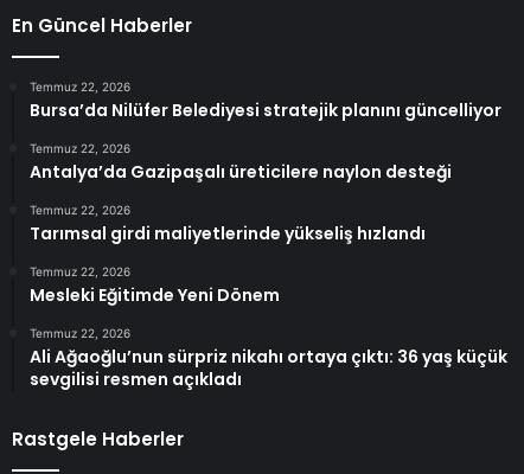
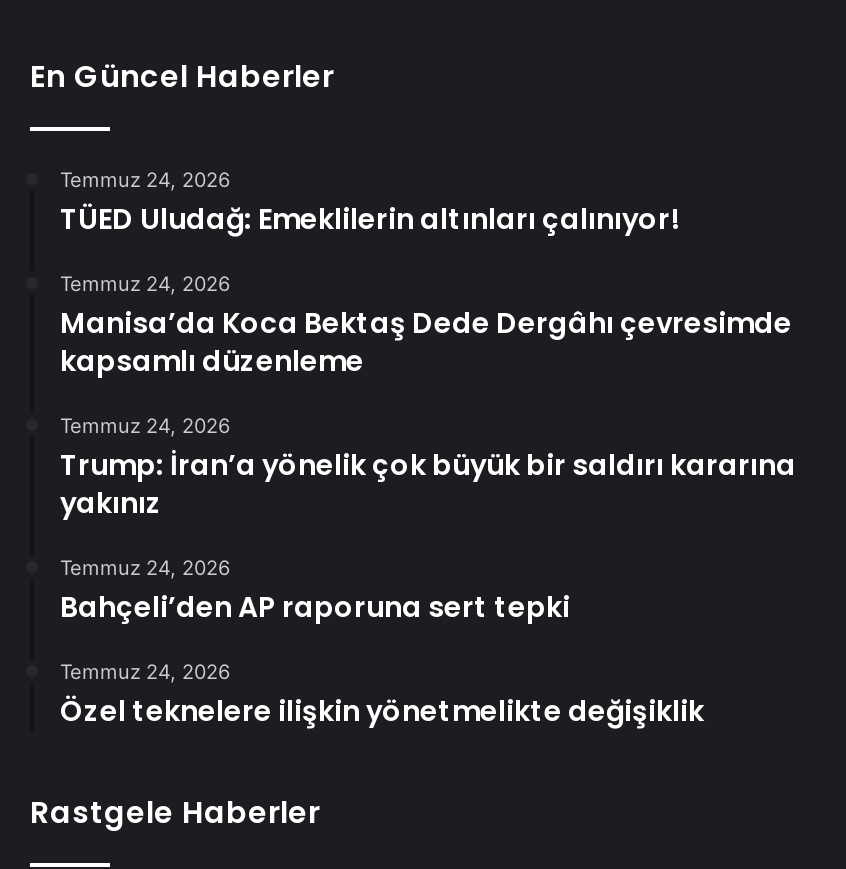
- Temmuz 22, 2026
- Bursa’da Nilüfer Belediyesi stratejik planını güncelliyor
+ Temmuz 24, 2026
+ TÜED Uludağ: Emeklilerin altınları çalınıyor!

- Temmuz 22, 2026
- Antalya’da Gazipaşalı üreticilere naylon desteği
+ Temmuz 24, 2026
+ Manisa’da Koca Bektaş Dede Dergâhı çevresimde
+ kapsamlı düzenleme

- Temmuz 22, 2026
- Tarımsal girdi maliyetlerinde yükseliş hızlandı
+ Temmuz 24, 2026
+ Trump: İran’a yönelik çok büyük bir saldırı kararına
+ yakınız

- Temmuz 22, 2026
- Mesleki Eğitimde Yeni Dönem
+ Temmuz 24, 2026
+ Bahçeli’den AP raporuna sert tepki

- Temmuz 22, 2026
- Ali Ağaoğlu’nun sürpriz nikahı ortaya çıktı: 36 yaş küçük
- sevgilisi resmen açıkladı
+ Temmuz 24, 2026
+ Özel teknelere ilişkin yönetmelikte değişiklik
